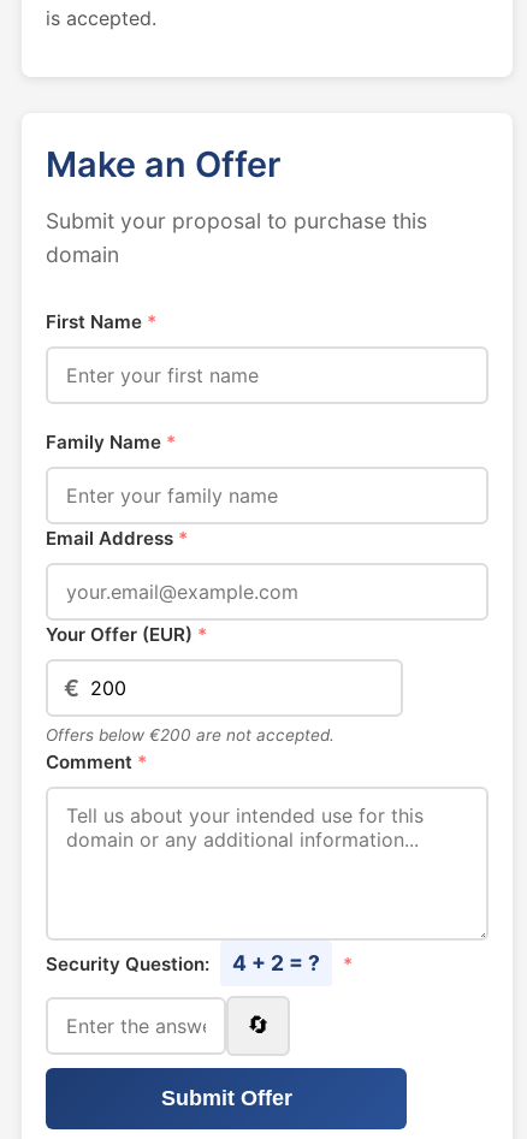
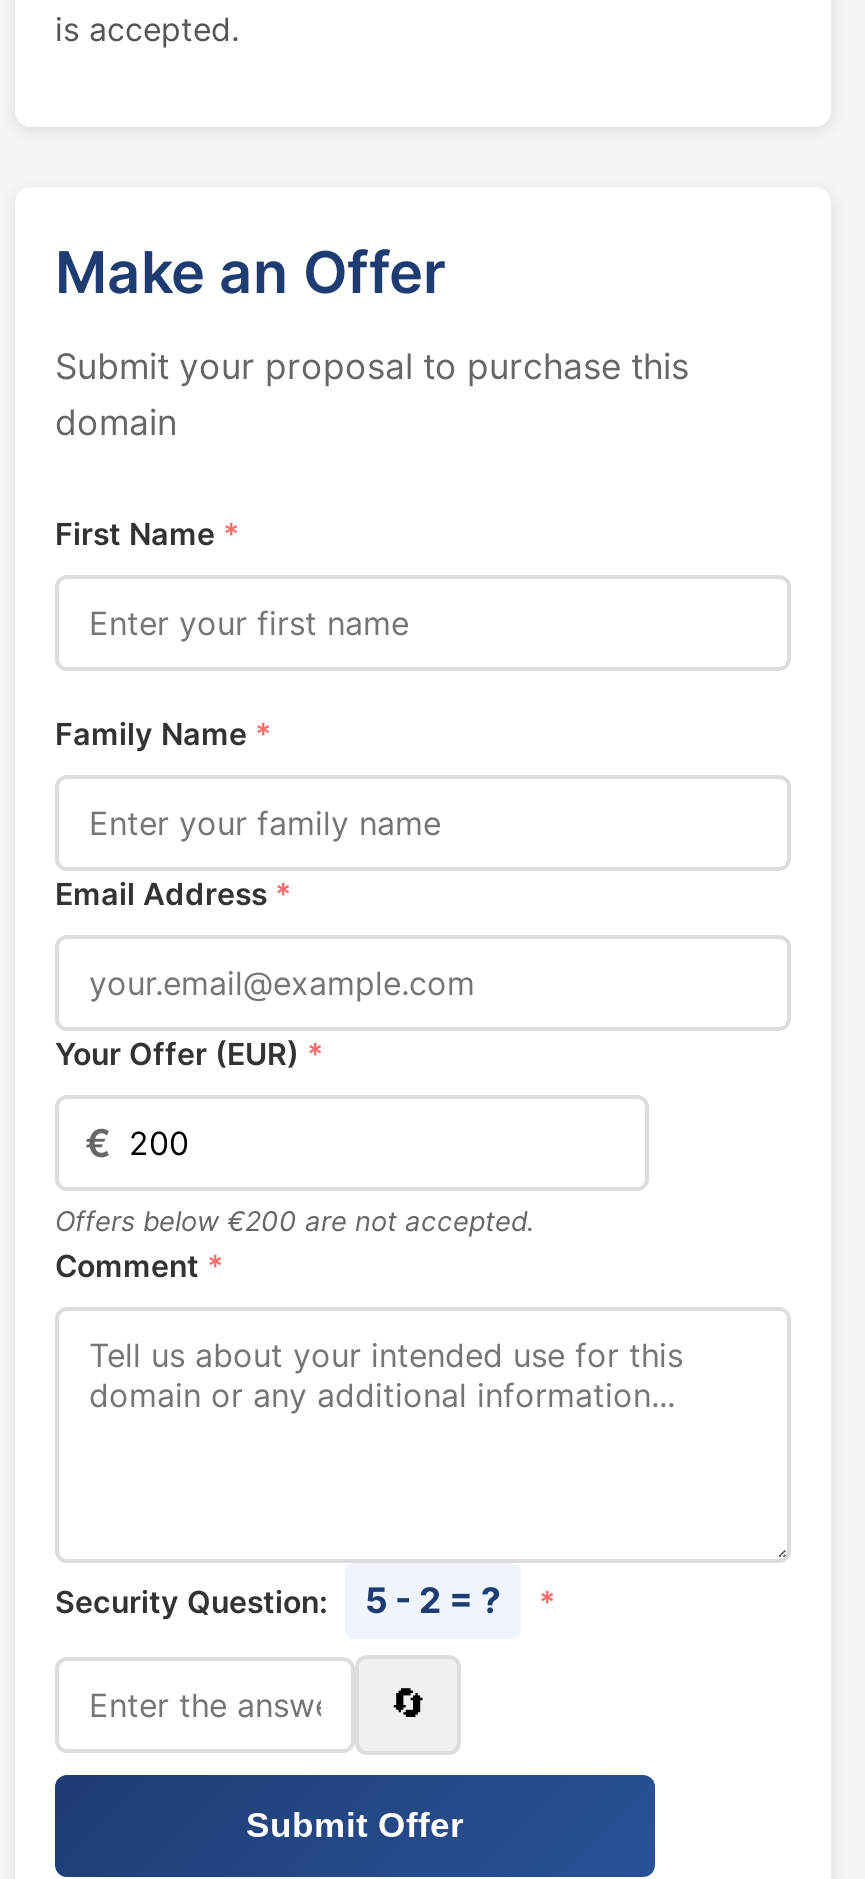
- 4 + 2 = ?
+ 5 - 2 = ?
